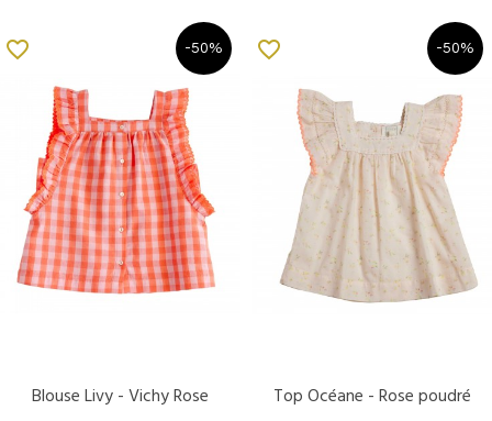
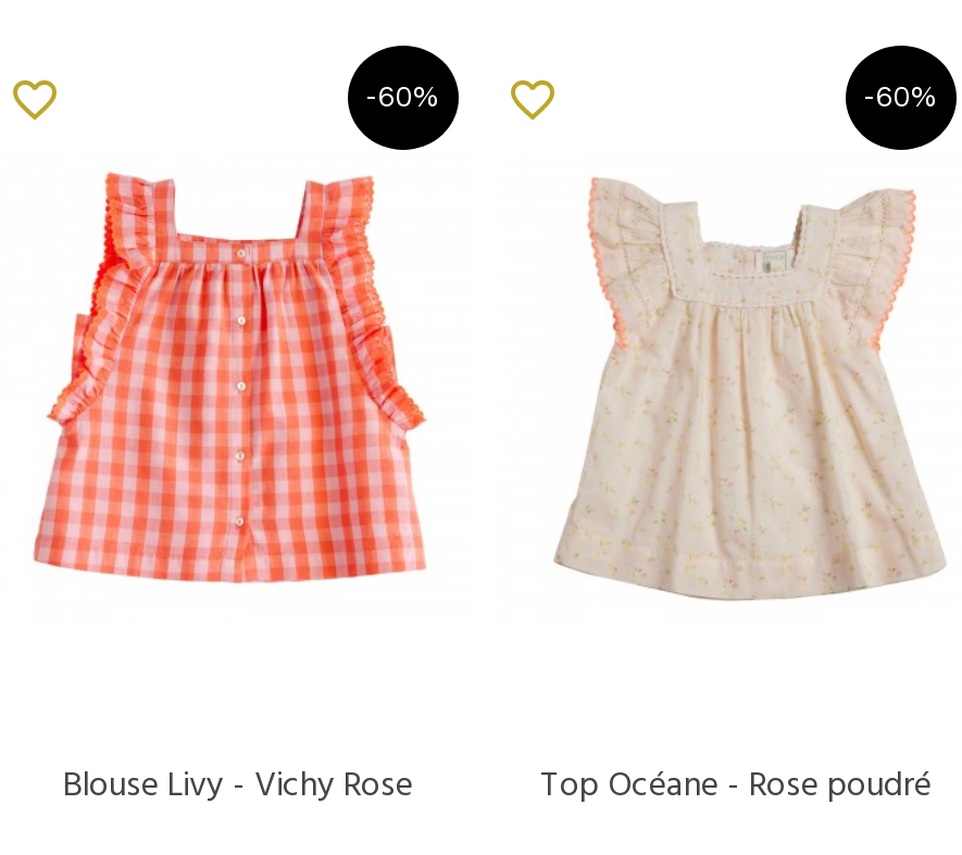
- -50%
+ -60%

- -50%
+ -60%
